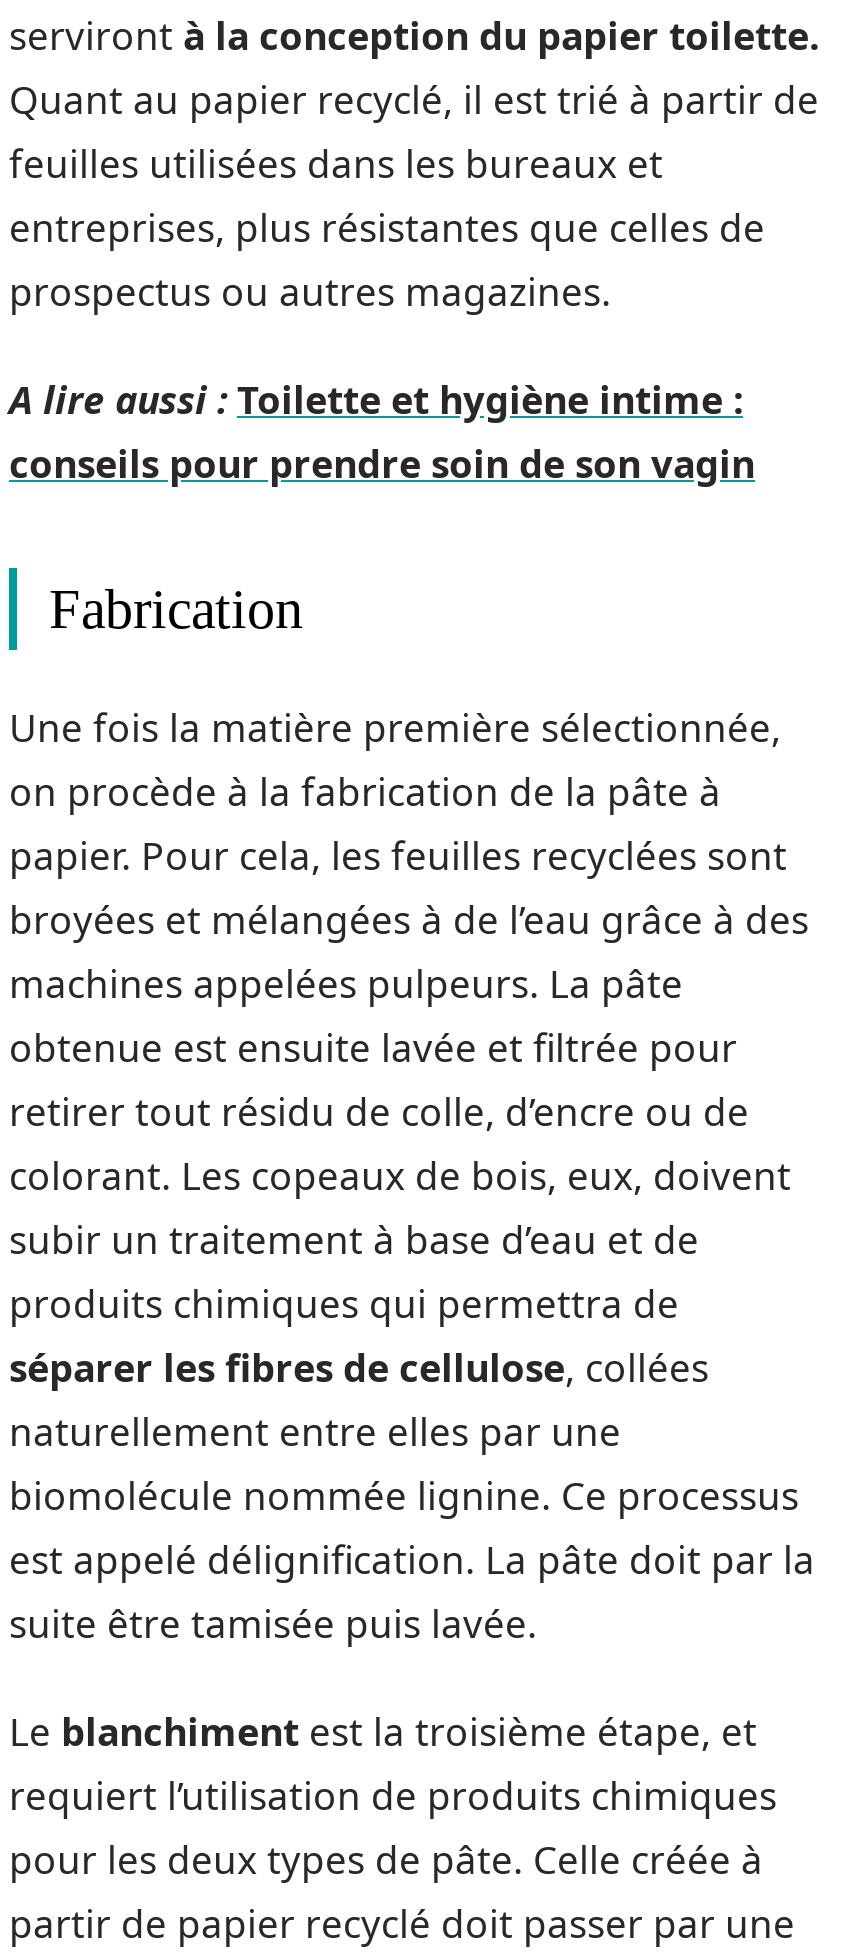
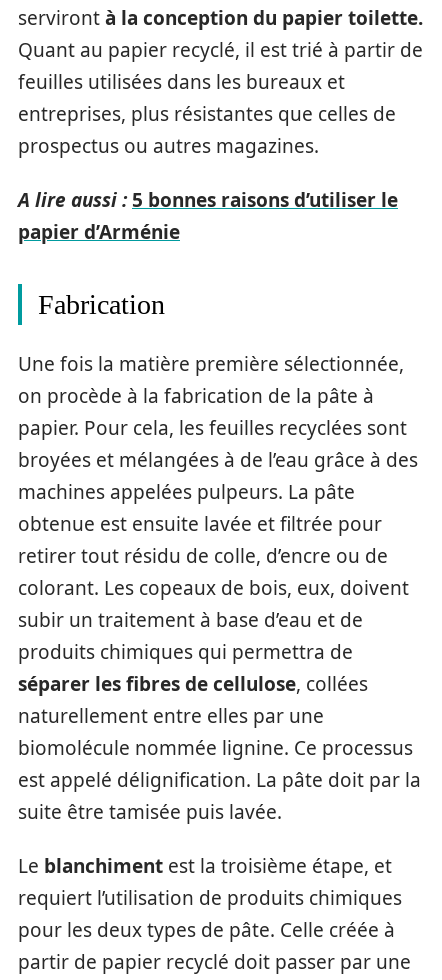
- A lire aussi : Toilette et hygiène intime :
- conseils pour prendre soin de son vagin
+ A lire aussi : 5 bonnes raisons d’utiliser le
+ papier d’Arménie
